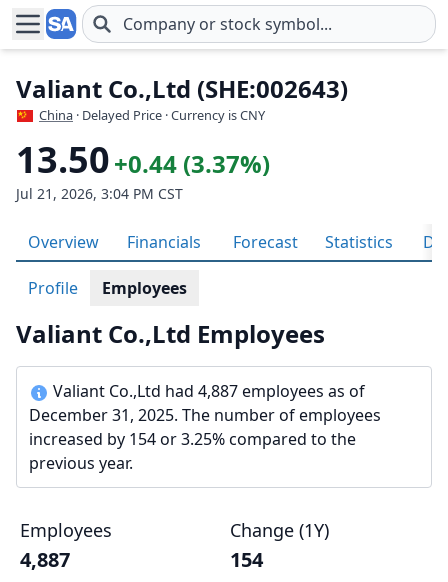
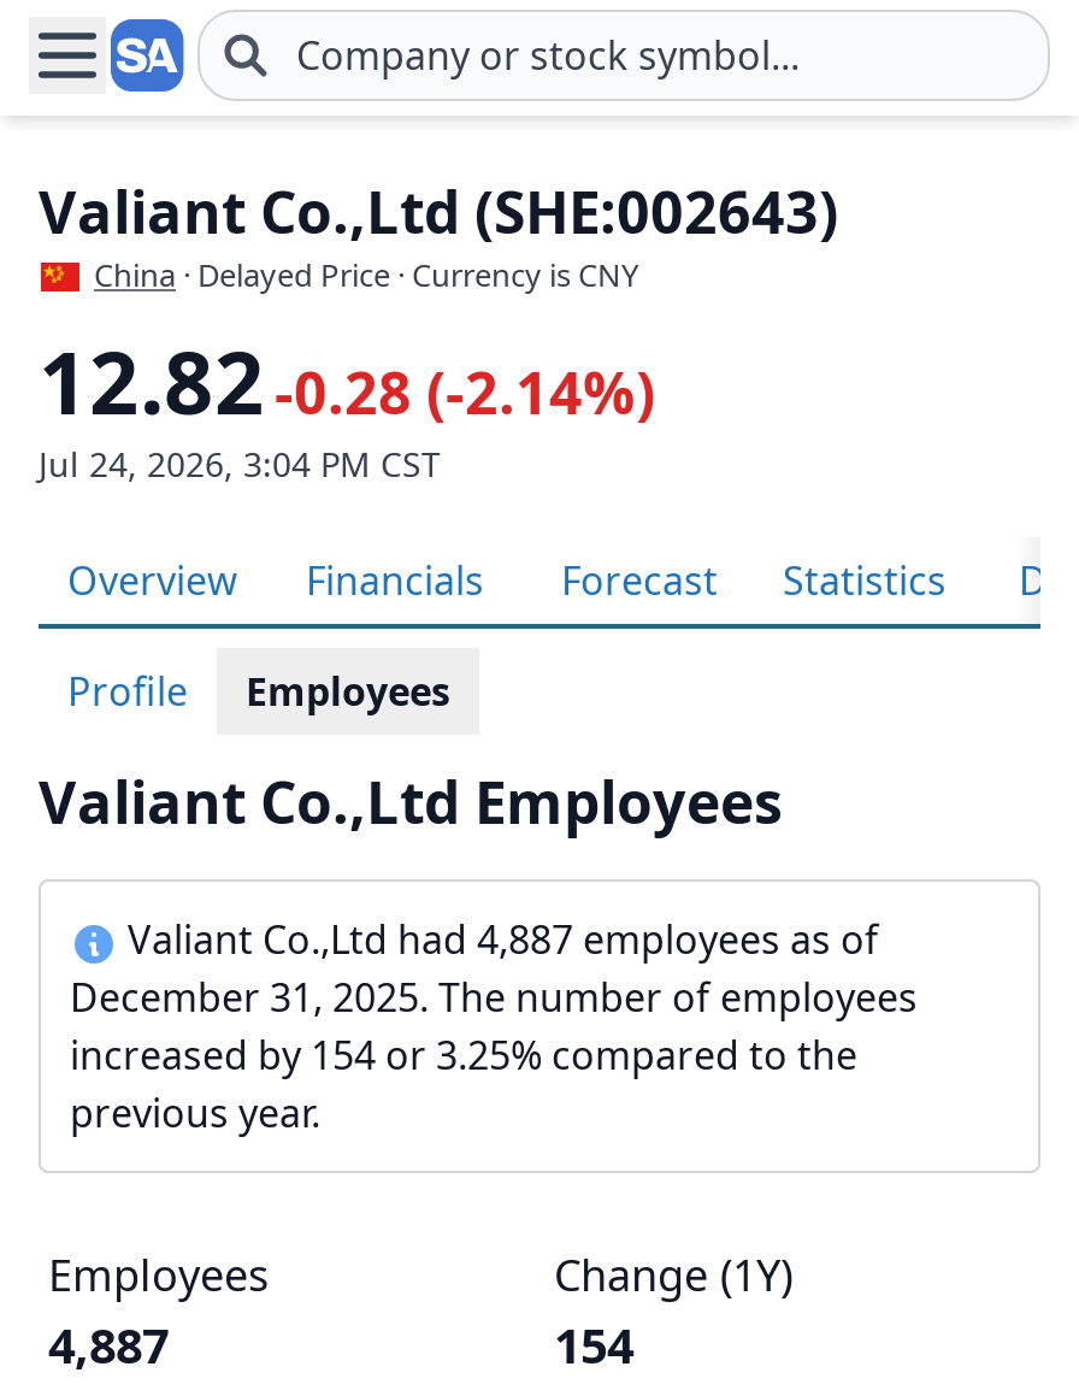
- 13.50 +0.44 (3.37%)
+ 12.82 -0.28 (-2.14%)

- Jul 21, 2026, 3:04 PM CST
+ Jul 24, 2026, 3:04 PM CST
